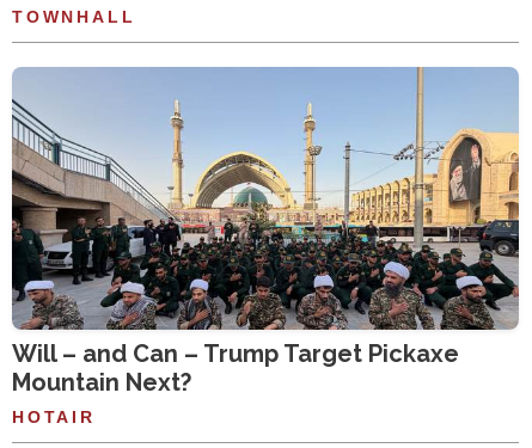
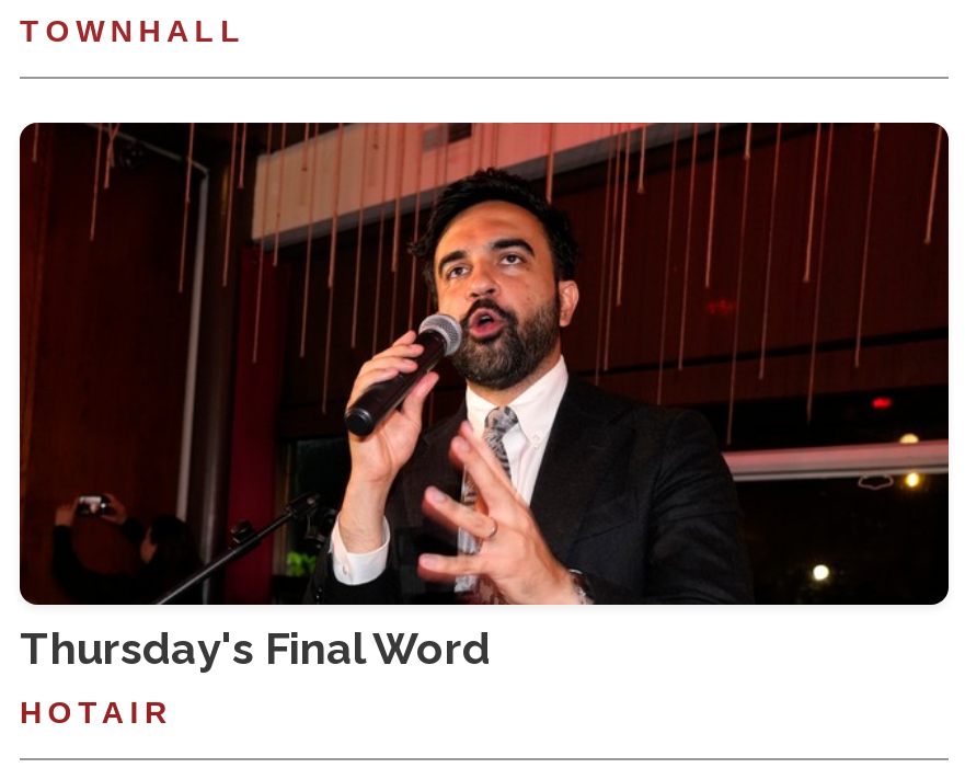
- [image]
- Will – and Can – Trump Target Pickaxe
- Mountain Next?
+ [image]
+ Thursday's Final Word
